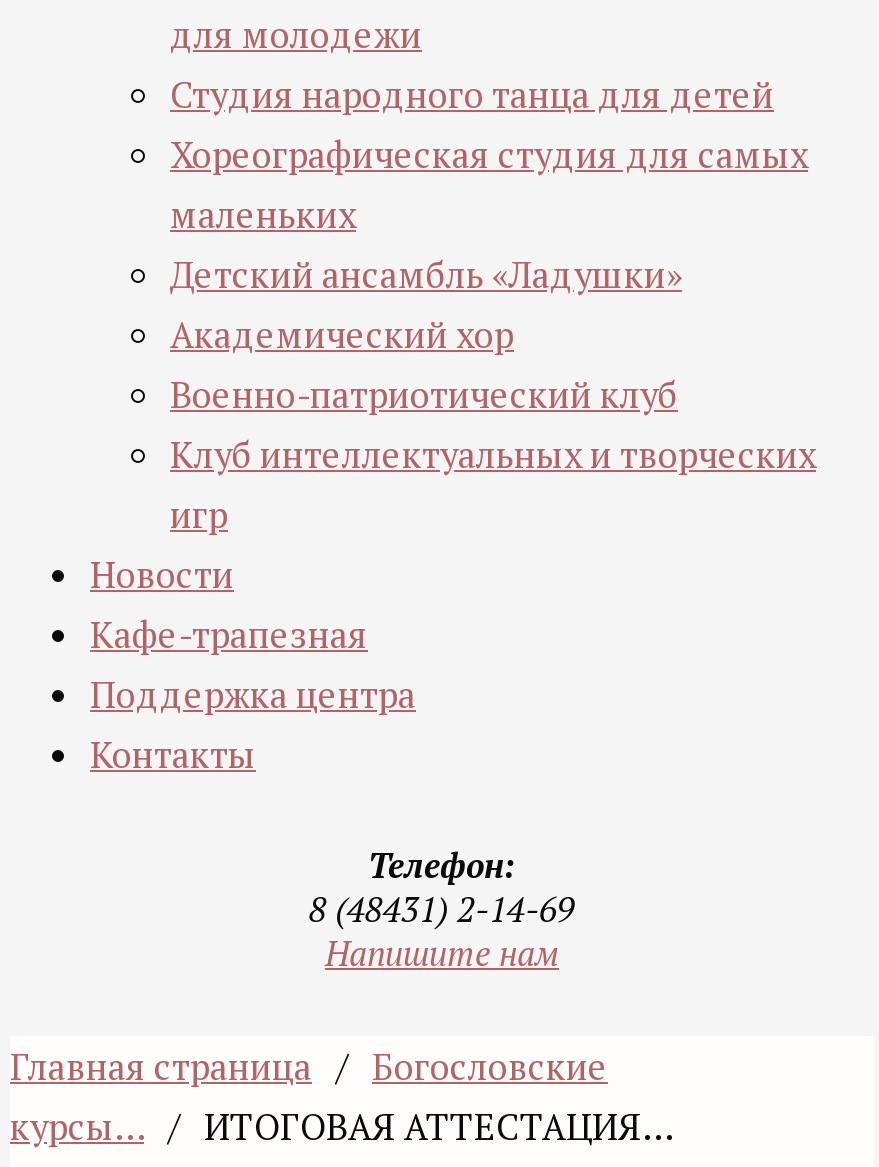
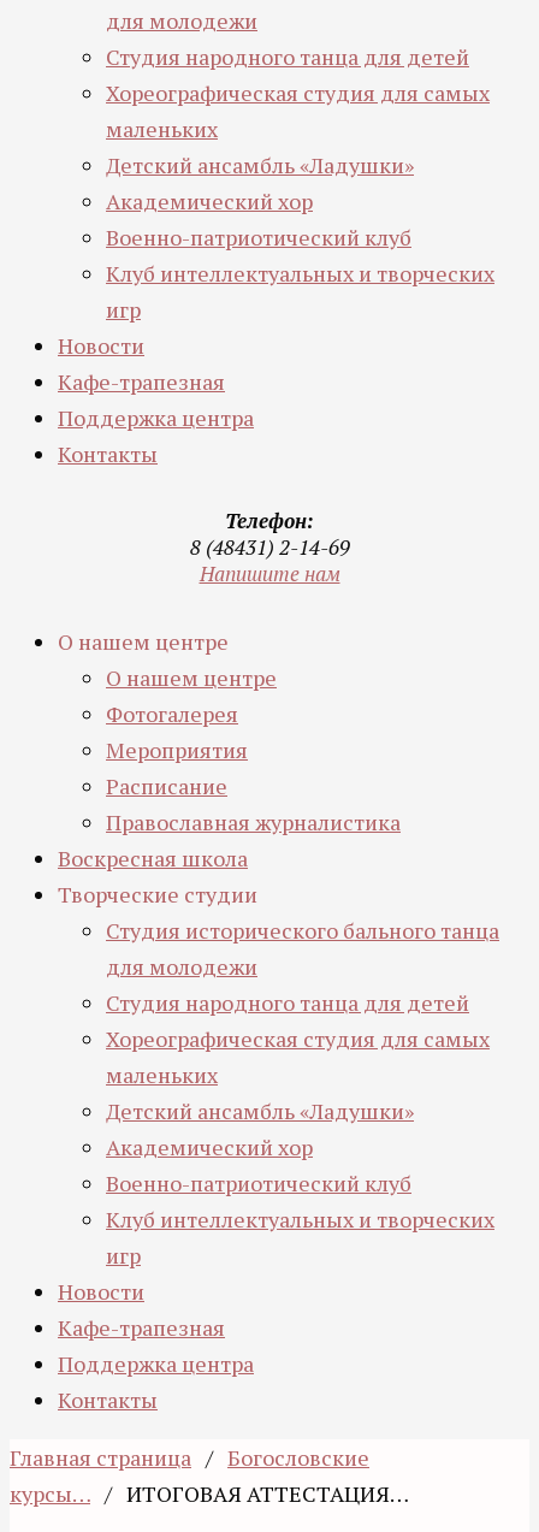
+ О нашем центре
+ О нашем центре
+ Фотогалерея
+ Мероприятия
+ Расписание
+ Православная журналистика
+ Воскресная школа
+ Творческие студии
+ Студия исторического бального танца
+ для молодежи
+ Студия народного танца для детей
+ Хореографическая студия для самых
+ маленьких
+ Детский ансамбль «Ладушки»
+ Академический хор
+ Военно-патриотический клуб
+ Клуб интеллектуальных и творческих
+ игр
+ Новости
+ Кафе-трапезная
+ Поддержка центра
+ Контакты
